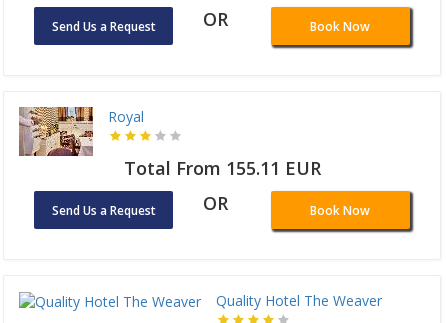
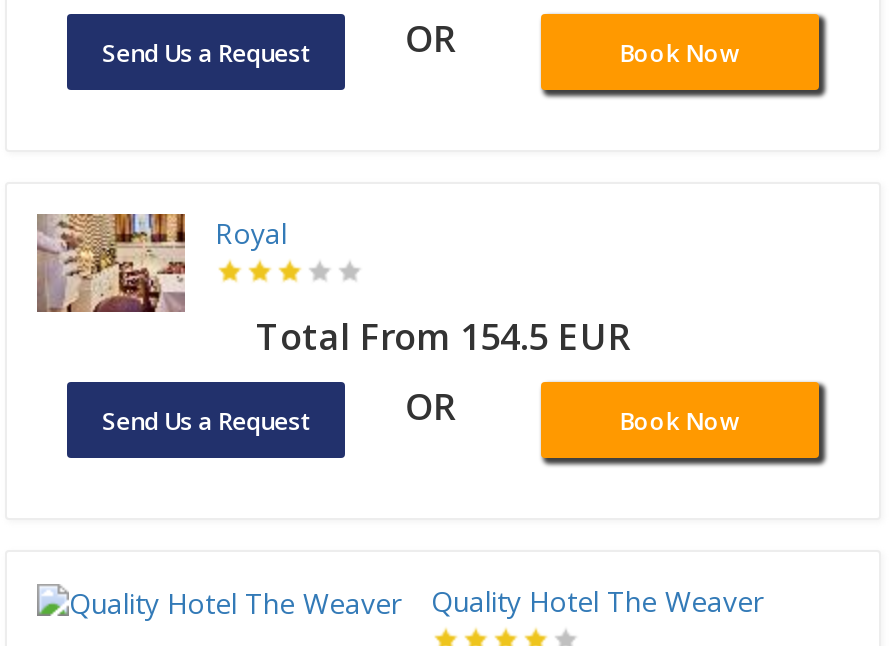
- Total From 155.11 EUR
+ Total From 154.5 EUR
